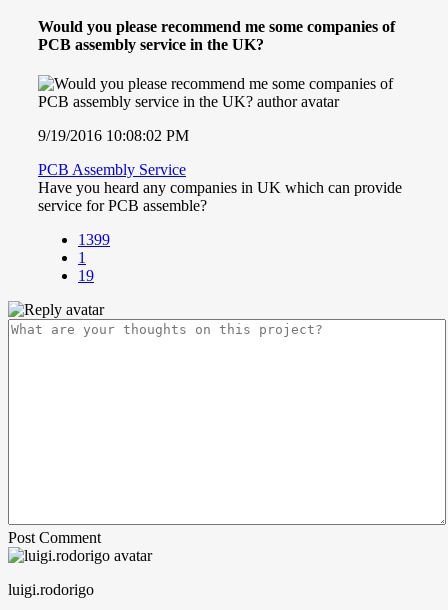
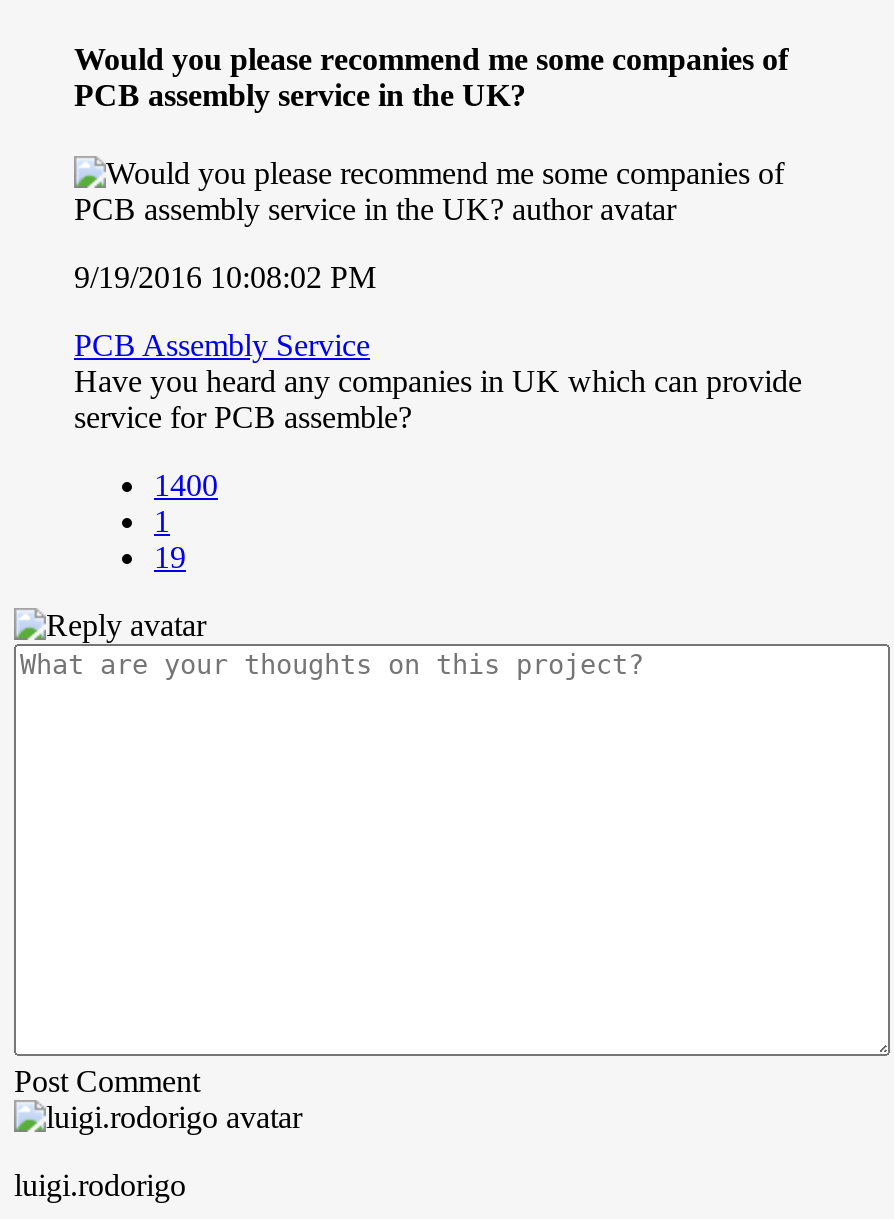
- 1399
+ 1400
